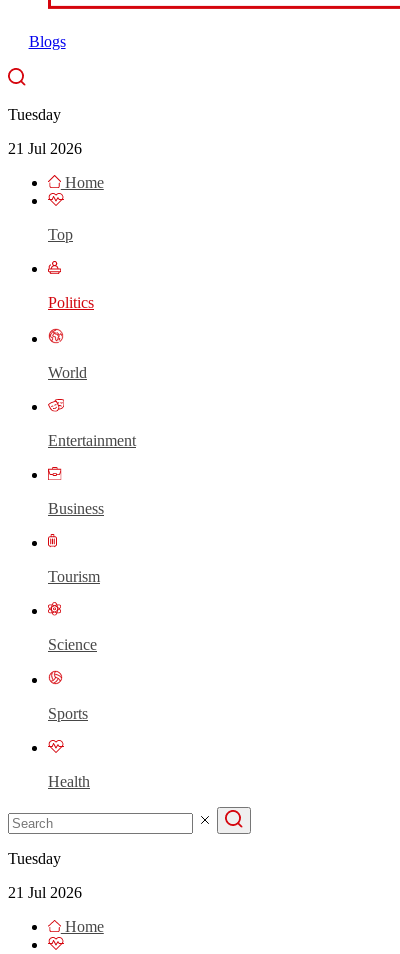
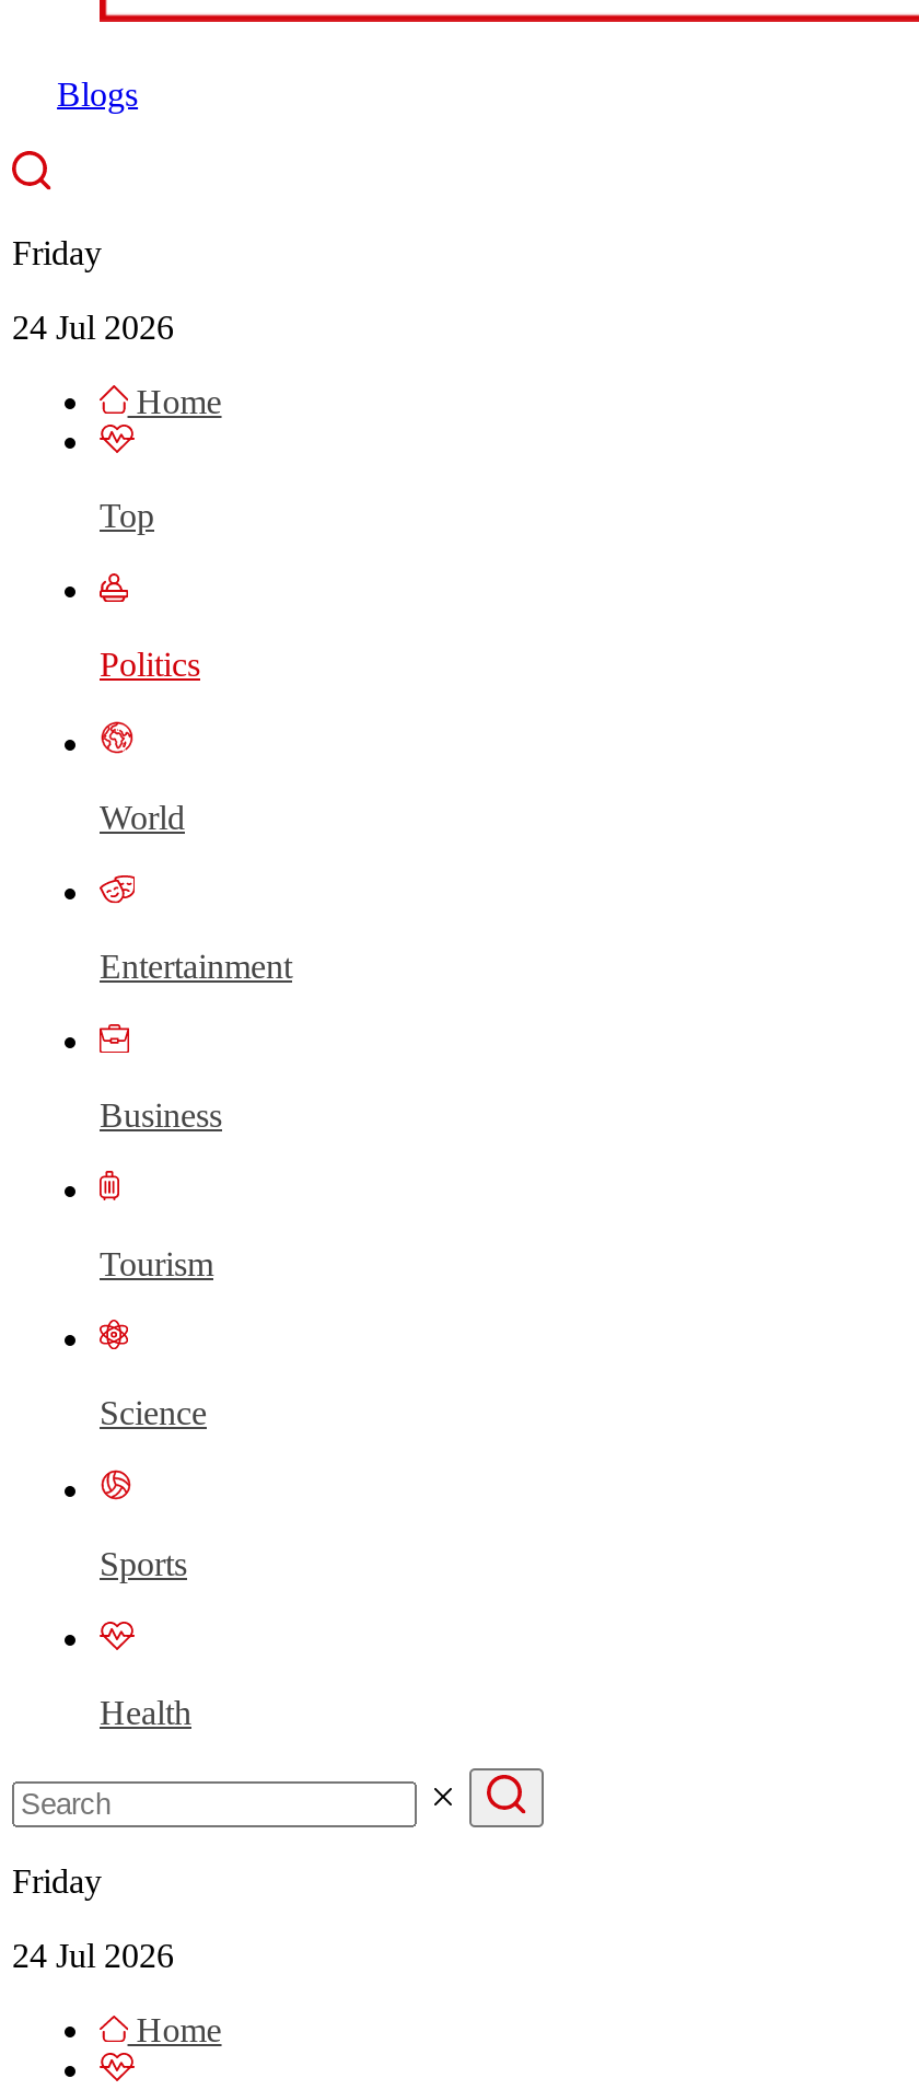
- Tuesday
+ Friday

- 21 Jul 2026
+ 24 Jul 2026

- Tuesday
+ Friday

- 21 Jul 2026
+ 24 Jul 2026
